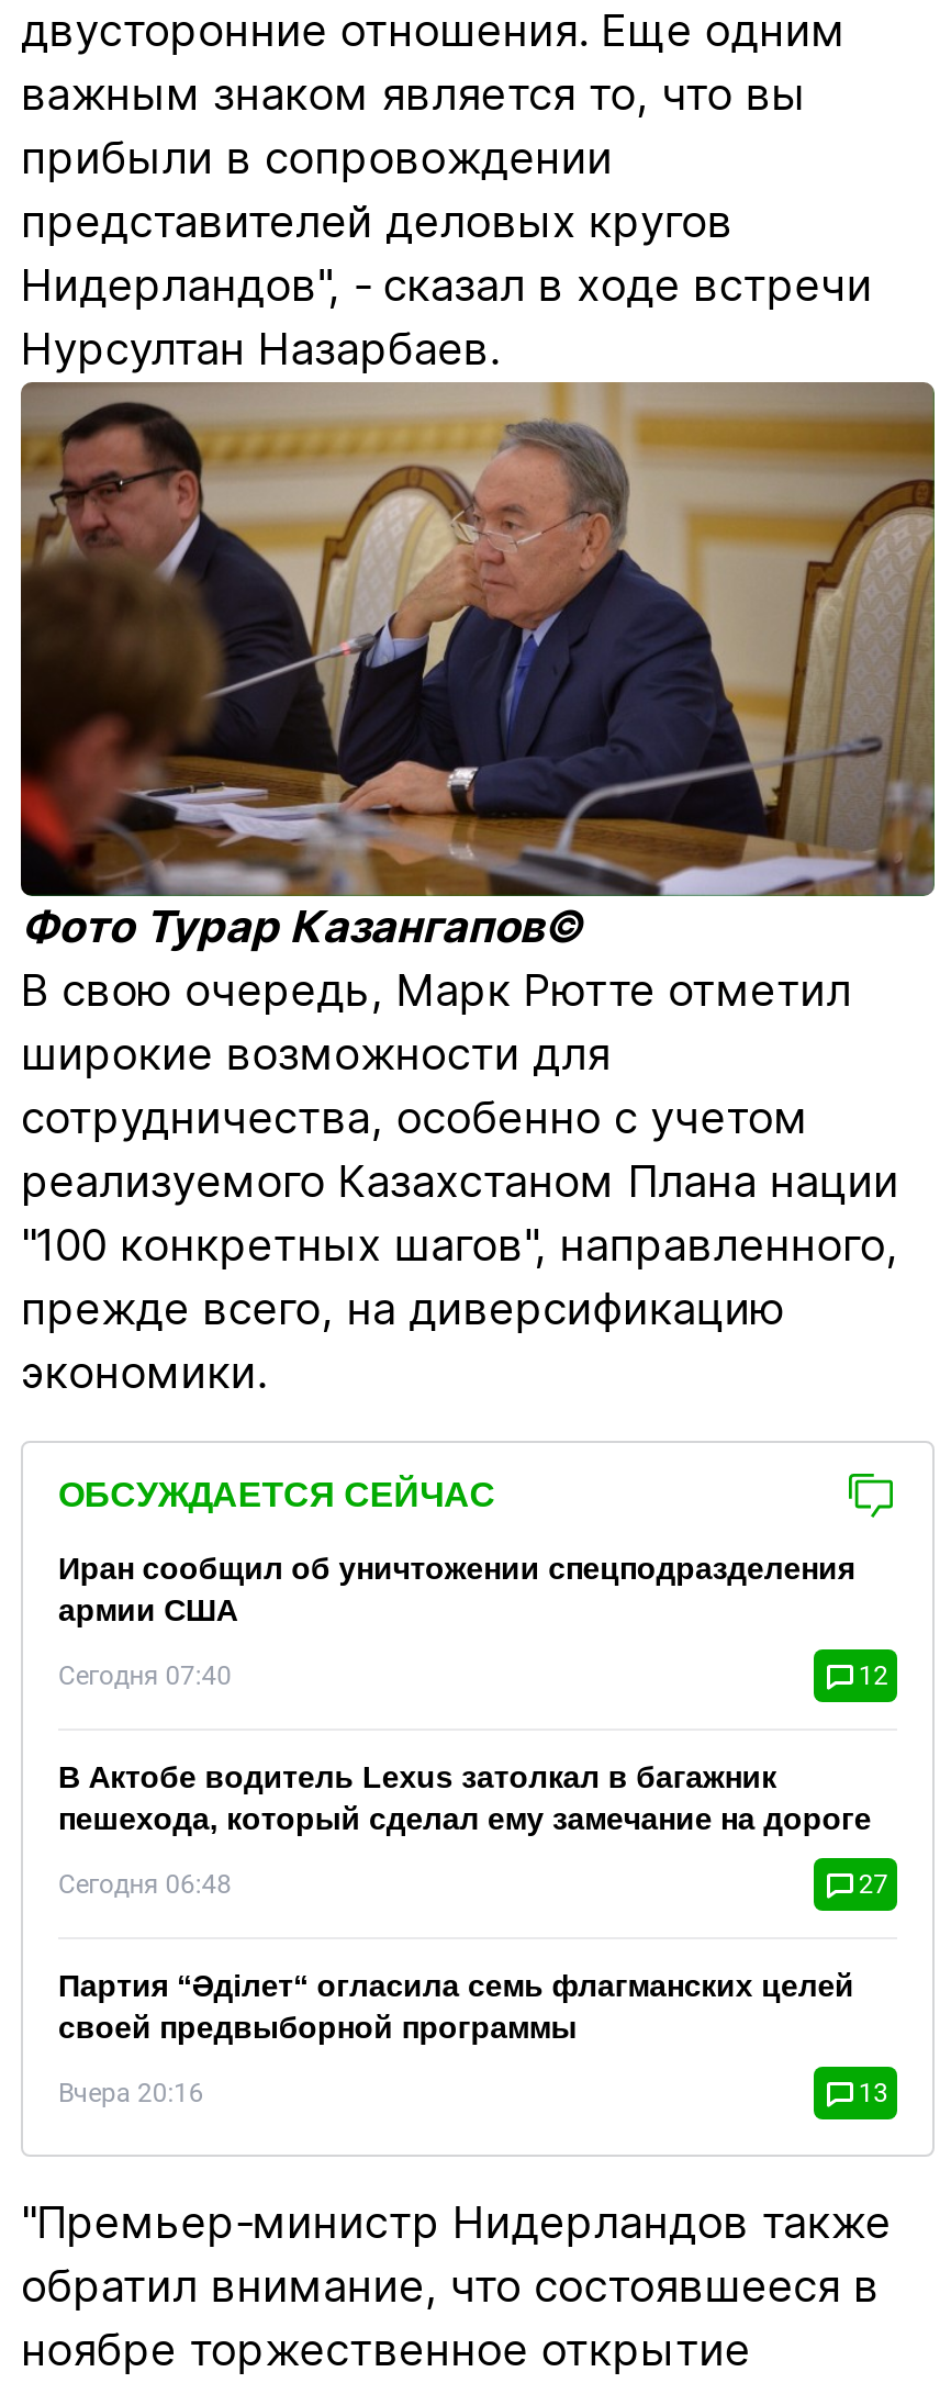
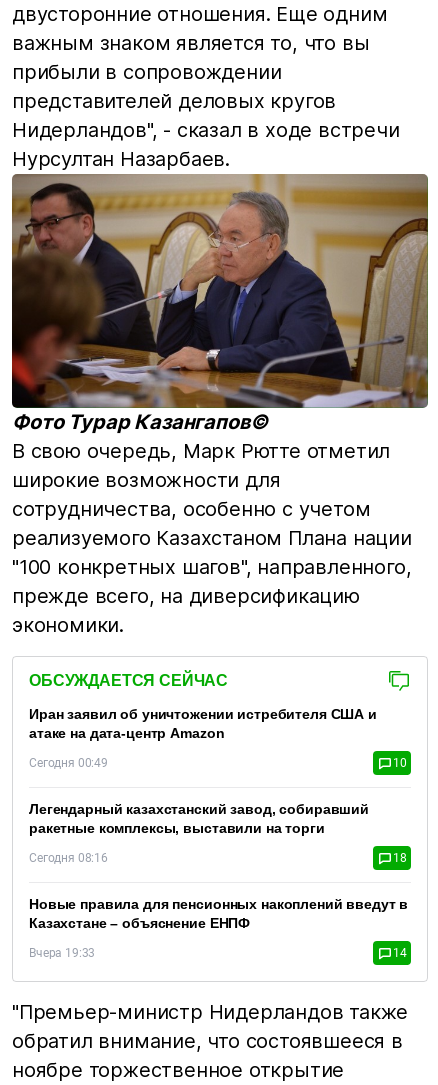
- Иран сообщил об уничтожении спецподразделения
- армии США
+ Иран заявил об уничтожении истребителя США и
+ атаке на дата-центр Amazon

- Сегодня 07:40
- 12
+ Сегодня 00:49
+ 10

- В Актобе водитель Lexus затолкал в багажник
- пешехода, который сделал ему замечание на дороге
+ Легендарный казахстанский завод, собиравший
+ ракетные комплексы, выставили на торги

- Сегодня 06:48
- 27
+ Сегодня 08:16
+ 18

- Партия “Әділет“ огласила семь флагманских целей
- своей предвыборной программы
+ Новые правила для пенсионных накоплений введут в
+ Казахстане – объяснение ЕНПФ

- Вчера 20:16
- 13
+ Вчера 19:33
+ 14
